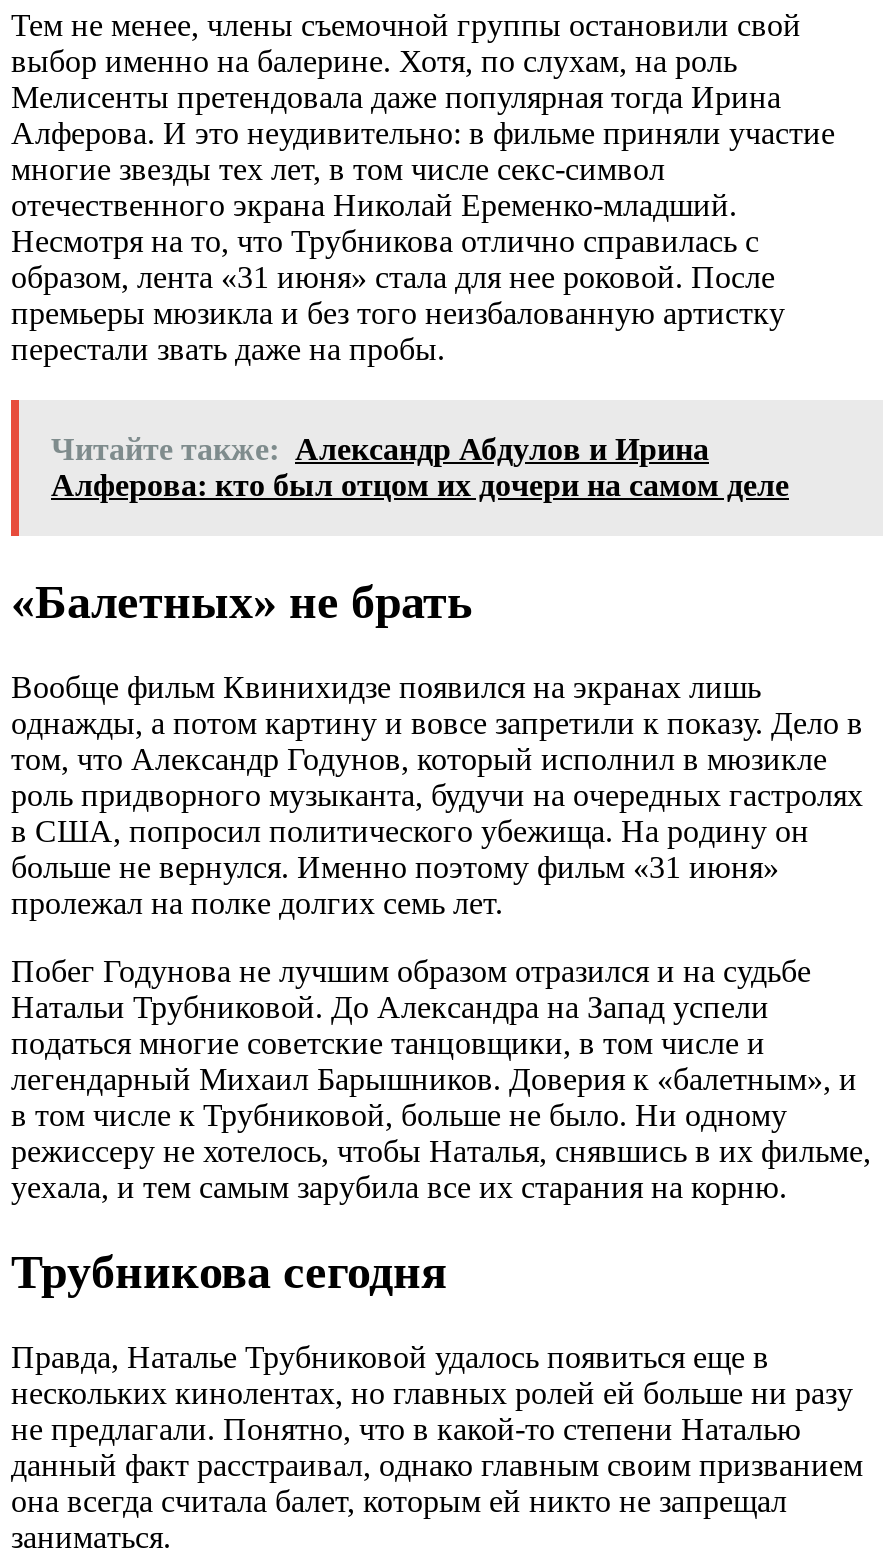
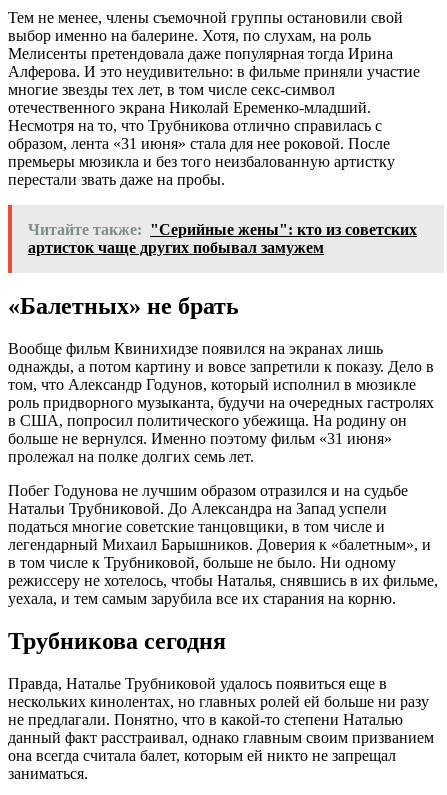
- Читайте также: Александр Абдулов и Ирина
- Алферова: кто был отцом их дочери на самом деле
+ Читайте также: "Серийные жены": кто из советских
+ артисток чаще других побывал замужем
